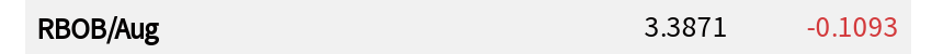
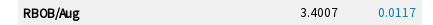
- 3.3871
+ 3.4007

- -0.1093
+ 0.0117
